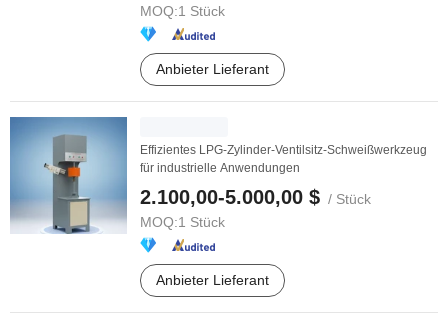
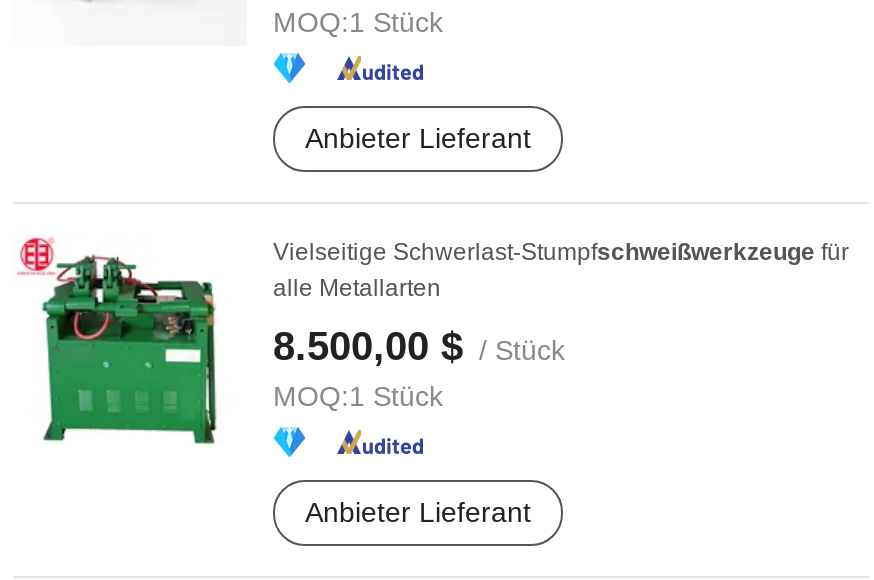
- [image]
- Effizientes LPG-Zylinder-Ventilsitz-Schweißwerkzeug
- für industrielle Anwendungen
+ [image]
+ Vielseitige Schwerlast-Stumpfschweißwerkzeuge für
+ alle Metallarten

- 2.100,00-5.000,00 $/ Stück
+ 8.500,00 $/ Stück
